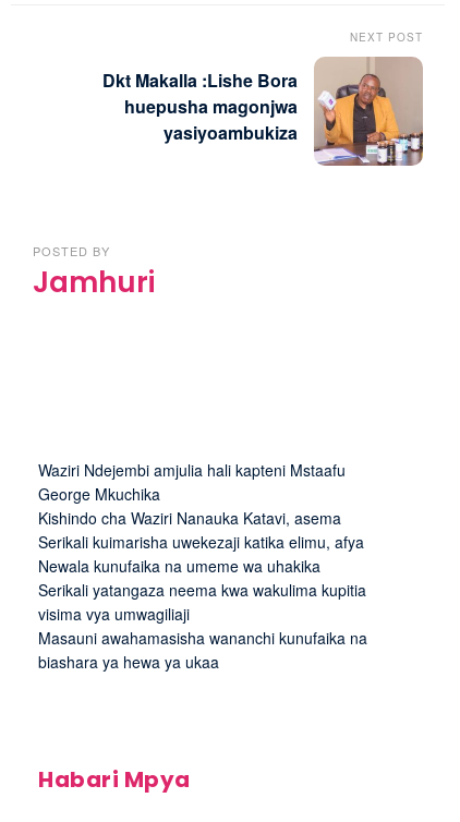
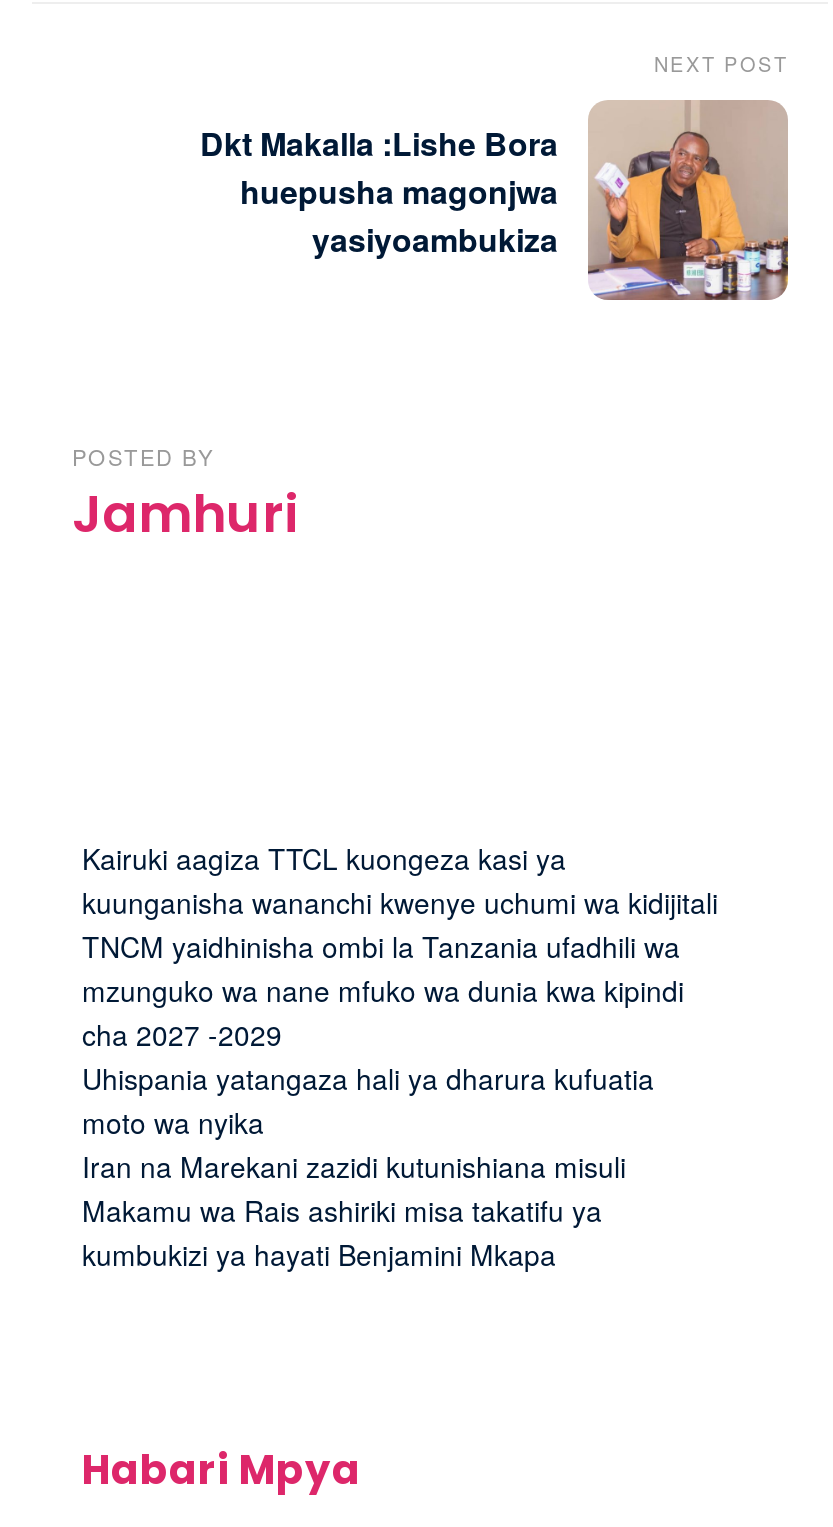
- Waziri Ndejembi amjulia hali kapteni Mstaafu
- George Mkuchika
- Kishindo cha Waziri Nanauka Katavi, asema
- Serikali kuimarisha uwekezaji katika elimu, afya
- Newala kunufaika na umeme wa uhakika
- Serikali yatangaza neema kwa wakulima kupitia
- visima vya umwagiliaji
- Masauni awahamasisha wananchi kunufaika na
- biashara ya hewa ya ukaa
+ Kairuki aagiza TTCL kuongeza kasi ya
+ kuunganisha wananchi kwenye uchumi wa kidijitali
+ TNCM yaidhinisha ombi la Tanzania ufadhili wa
+ mzunguko wa nane mfuko wa dunia kwa kipindi
+ cha 2027 -2029
+ Uhispania yatangaza hali ya dharura kufuatia
+ moto wa nyika
+ Iran na Marekani zazidi kutunishiana misuli
+ Makamu wa Rais ashiriki misa takatifu ya
+ kumbukizi ya hayati Benjamini Mkapa
